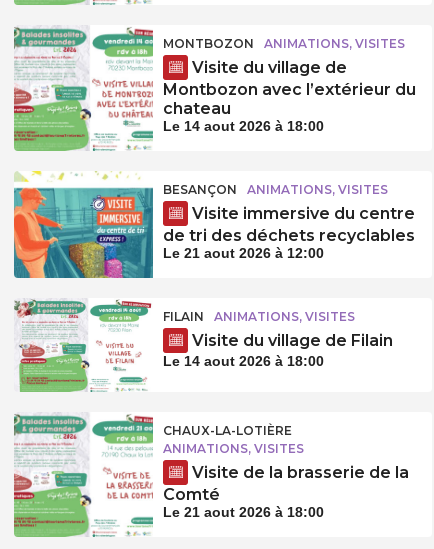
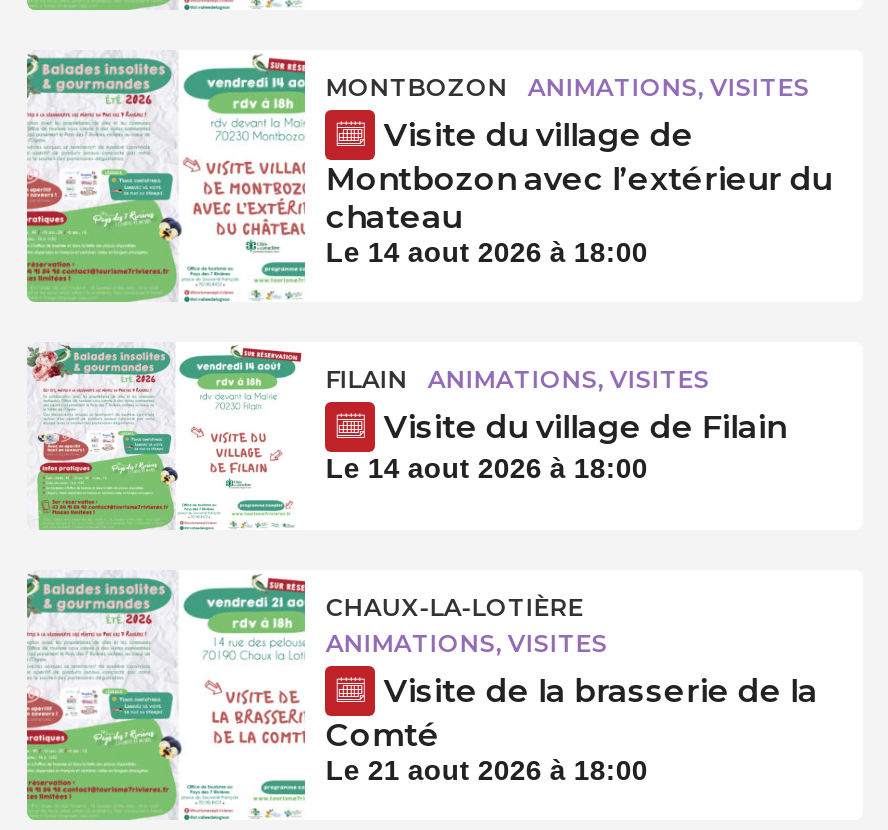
- [image]
- BESANÇON
- ANIMATIONS, VISITES
- Visite immersive du centre
- de tri des déchets recyclables
- Le 21 aout 2026 à 12:00
